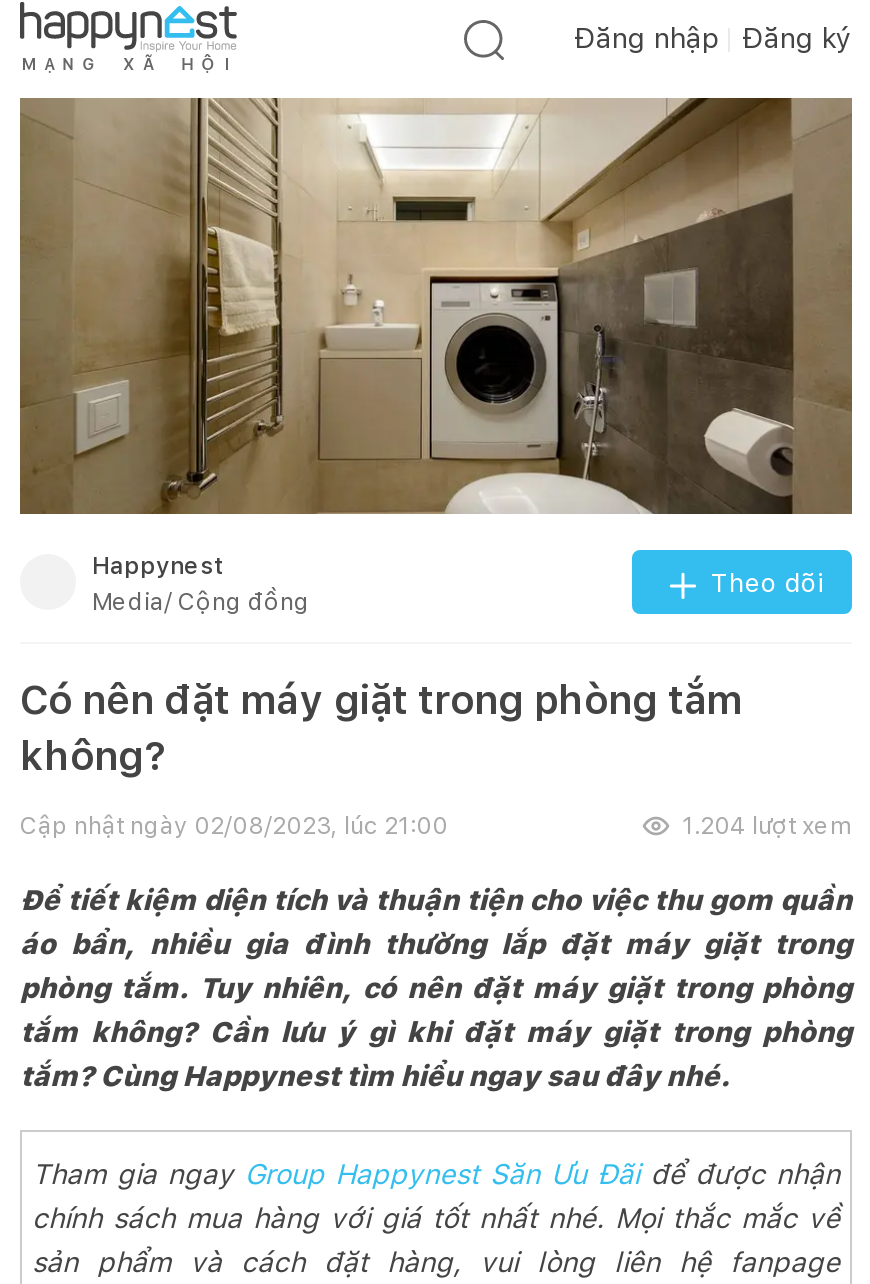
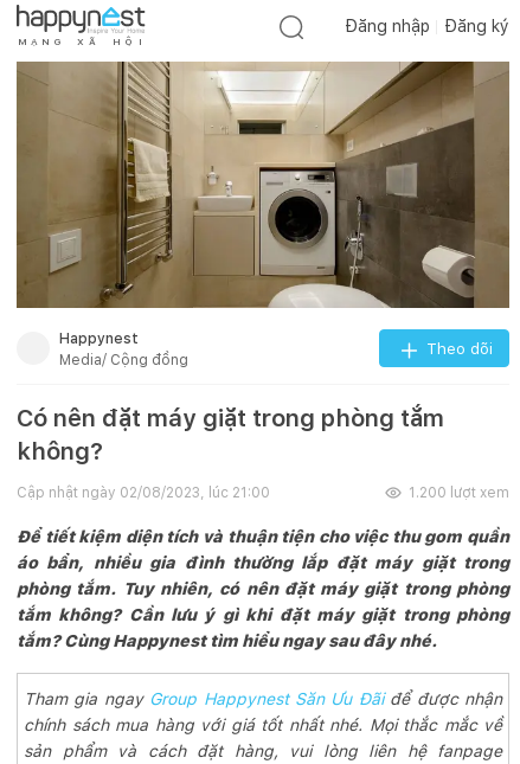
- 1.204 lượt xem
+ 1.200 lượt xem
